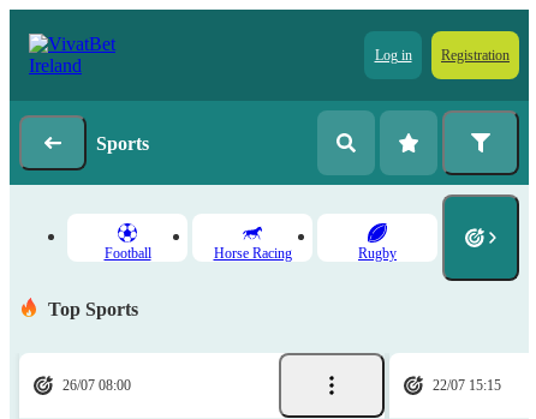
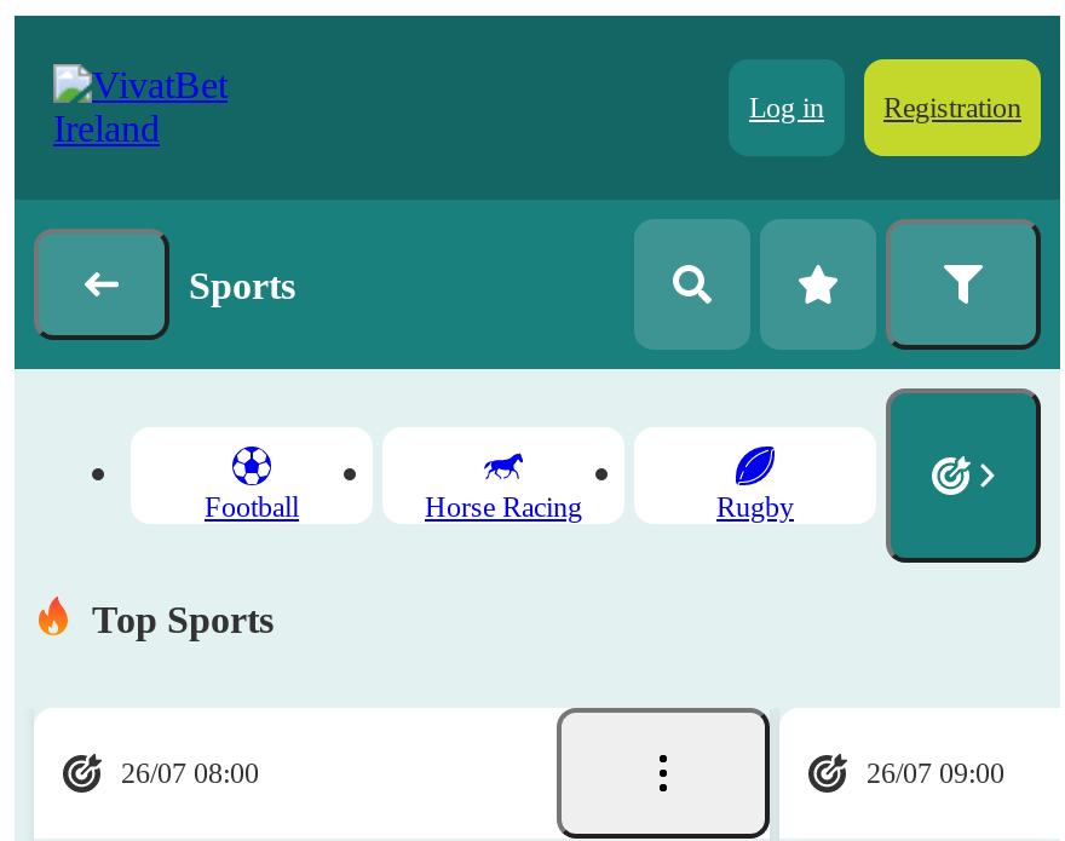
- 22/07 15:15
+ 26/07 09:00
